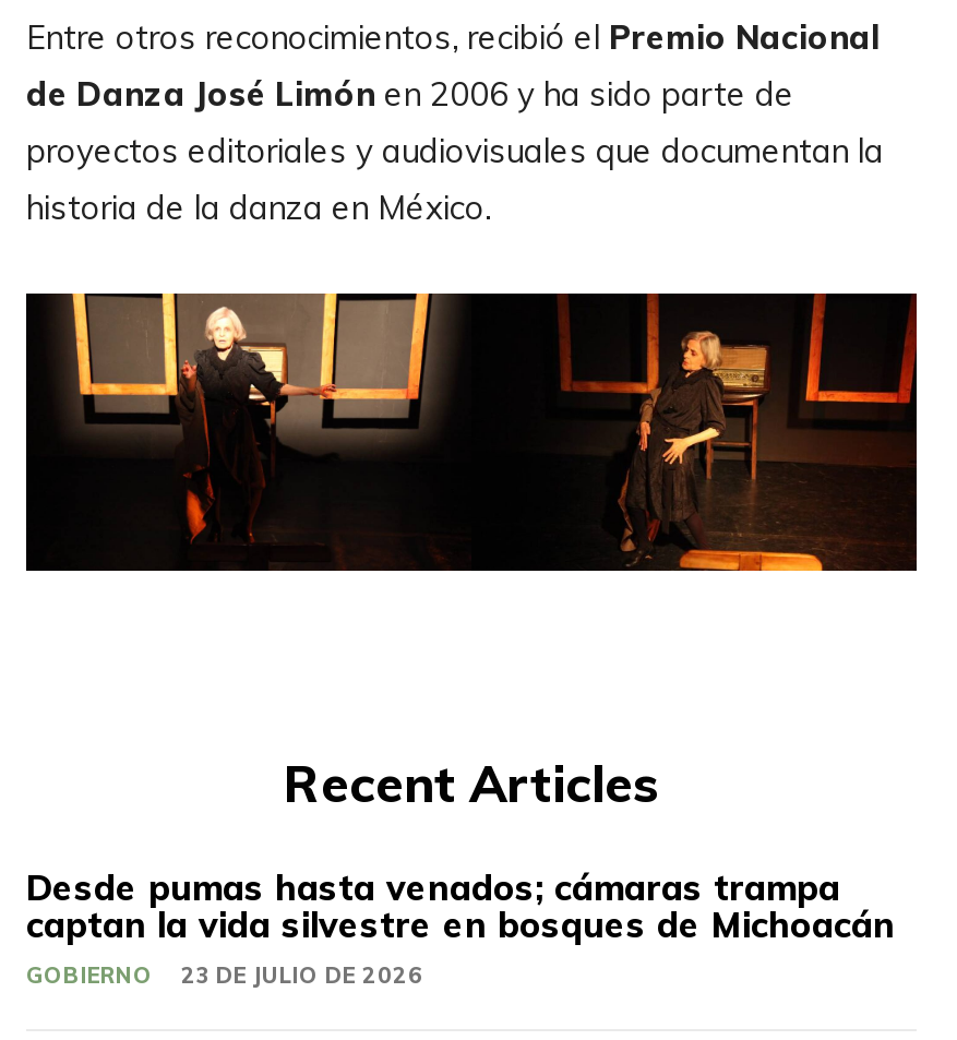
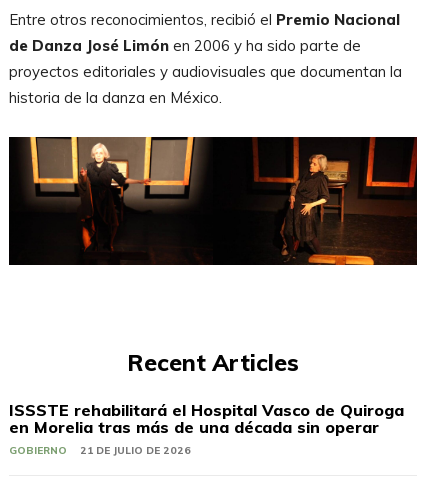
- Desde pumas hasta venados; cámaras trampa
- captan la vida silvestre en bosques de Michoacán
+ ISSSTE rehabilitará el Hospital Vasco de Quiroga
+ en Morelia tras más de una década sin operar

- GOBIERNO 23 DE JULIO DE 2026
+ GOBIERNO 21 DE JULIO DE 2026
